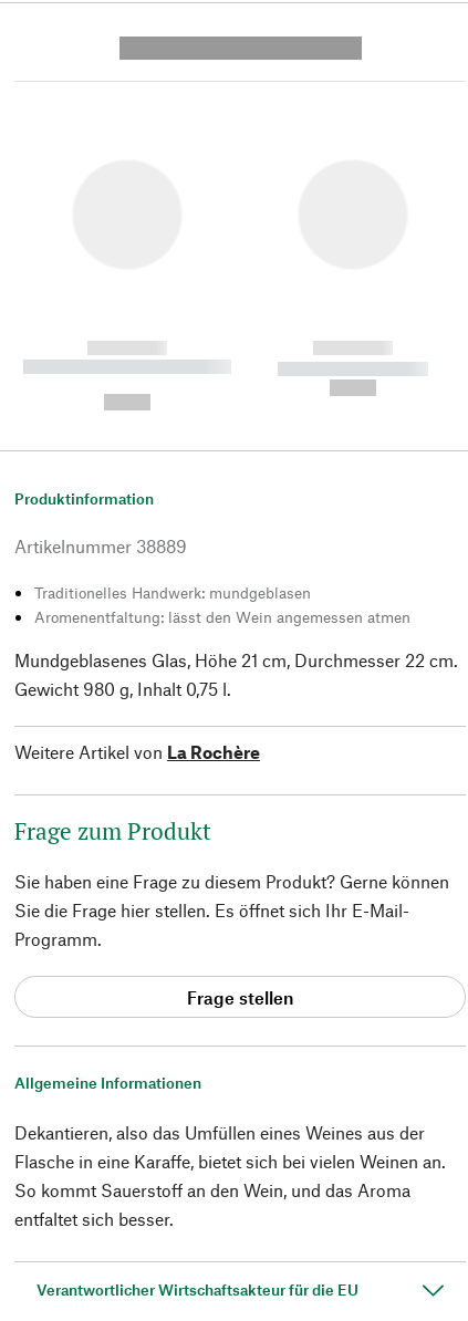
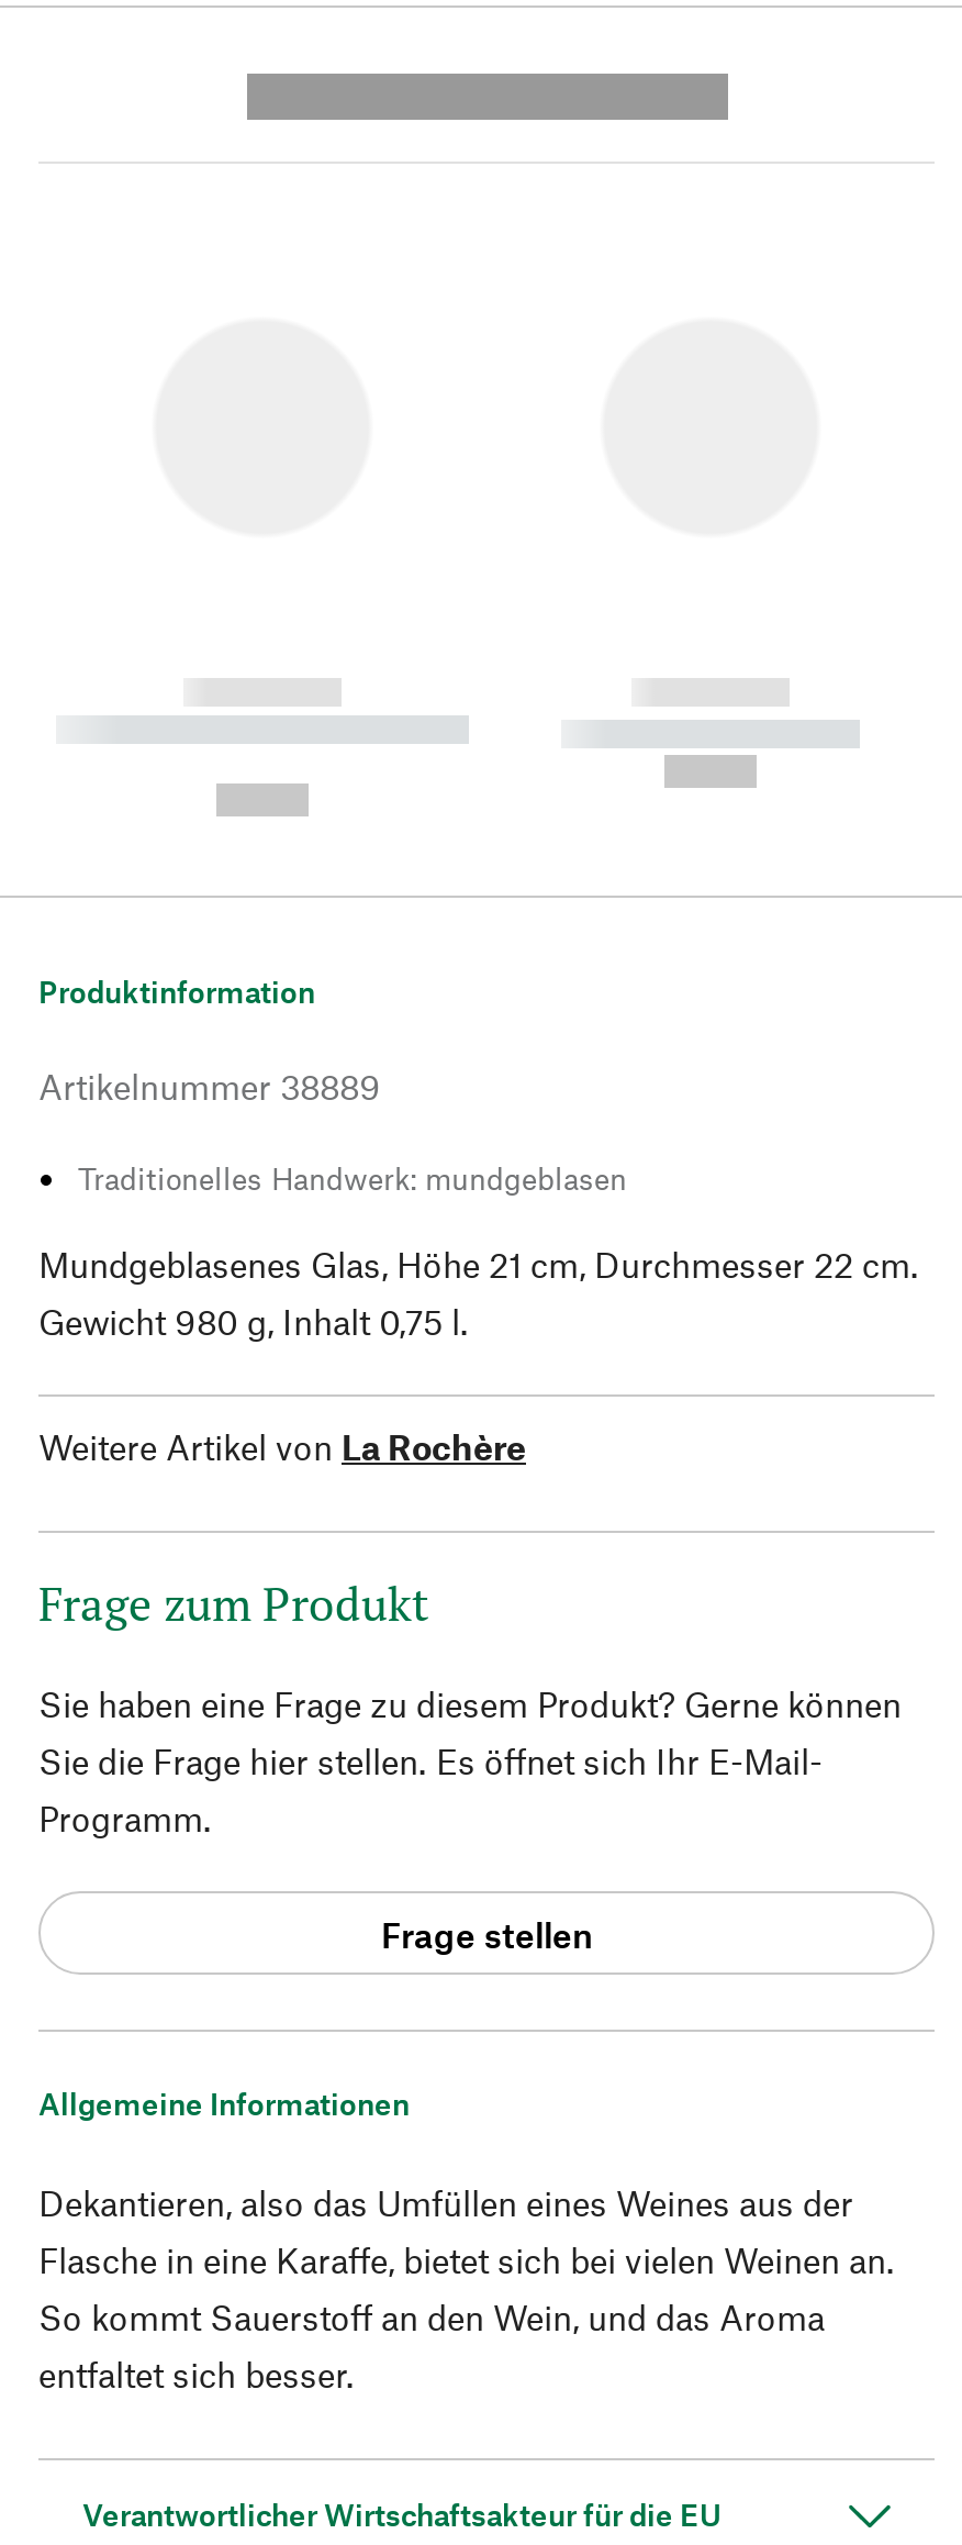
- Aromenentfaltung: lässt den Wein angemessen atmen
